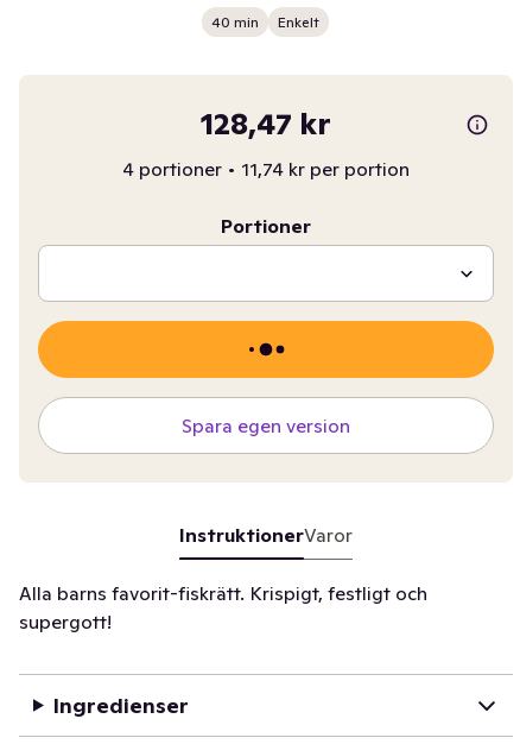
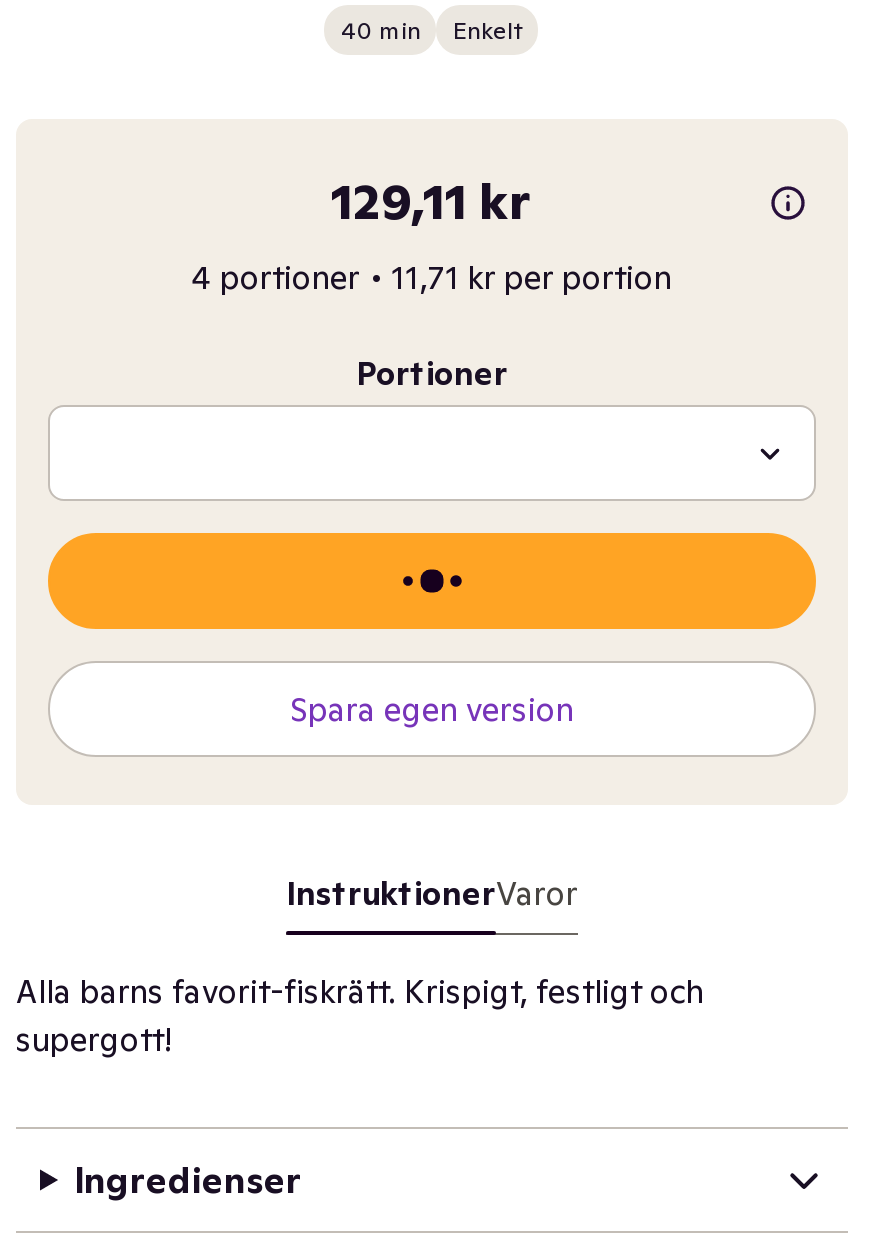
- 128,47 kr
+ 129,11 kr

- 4 portioner • 11,74 kr per portion
+ 4 portioner • 11,71 kr per portion
